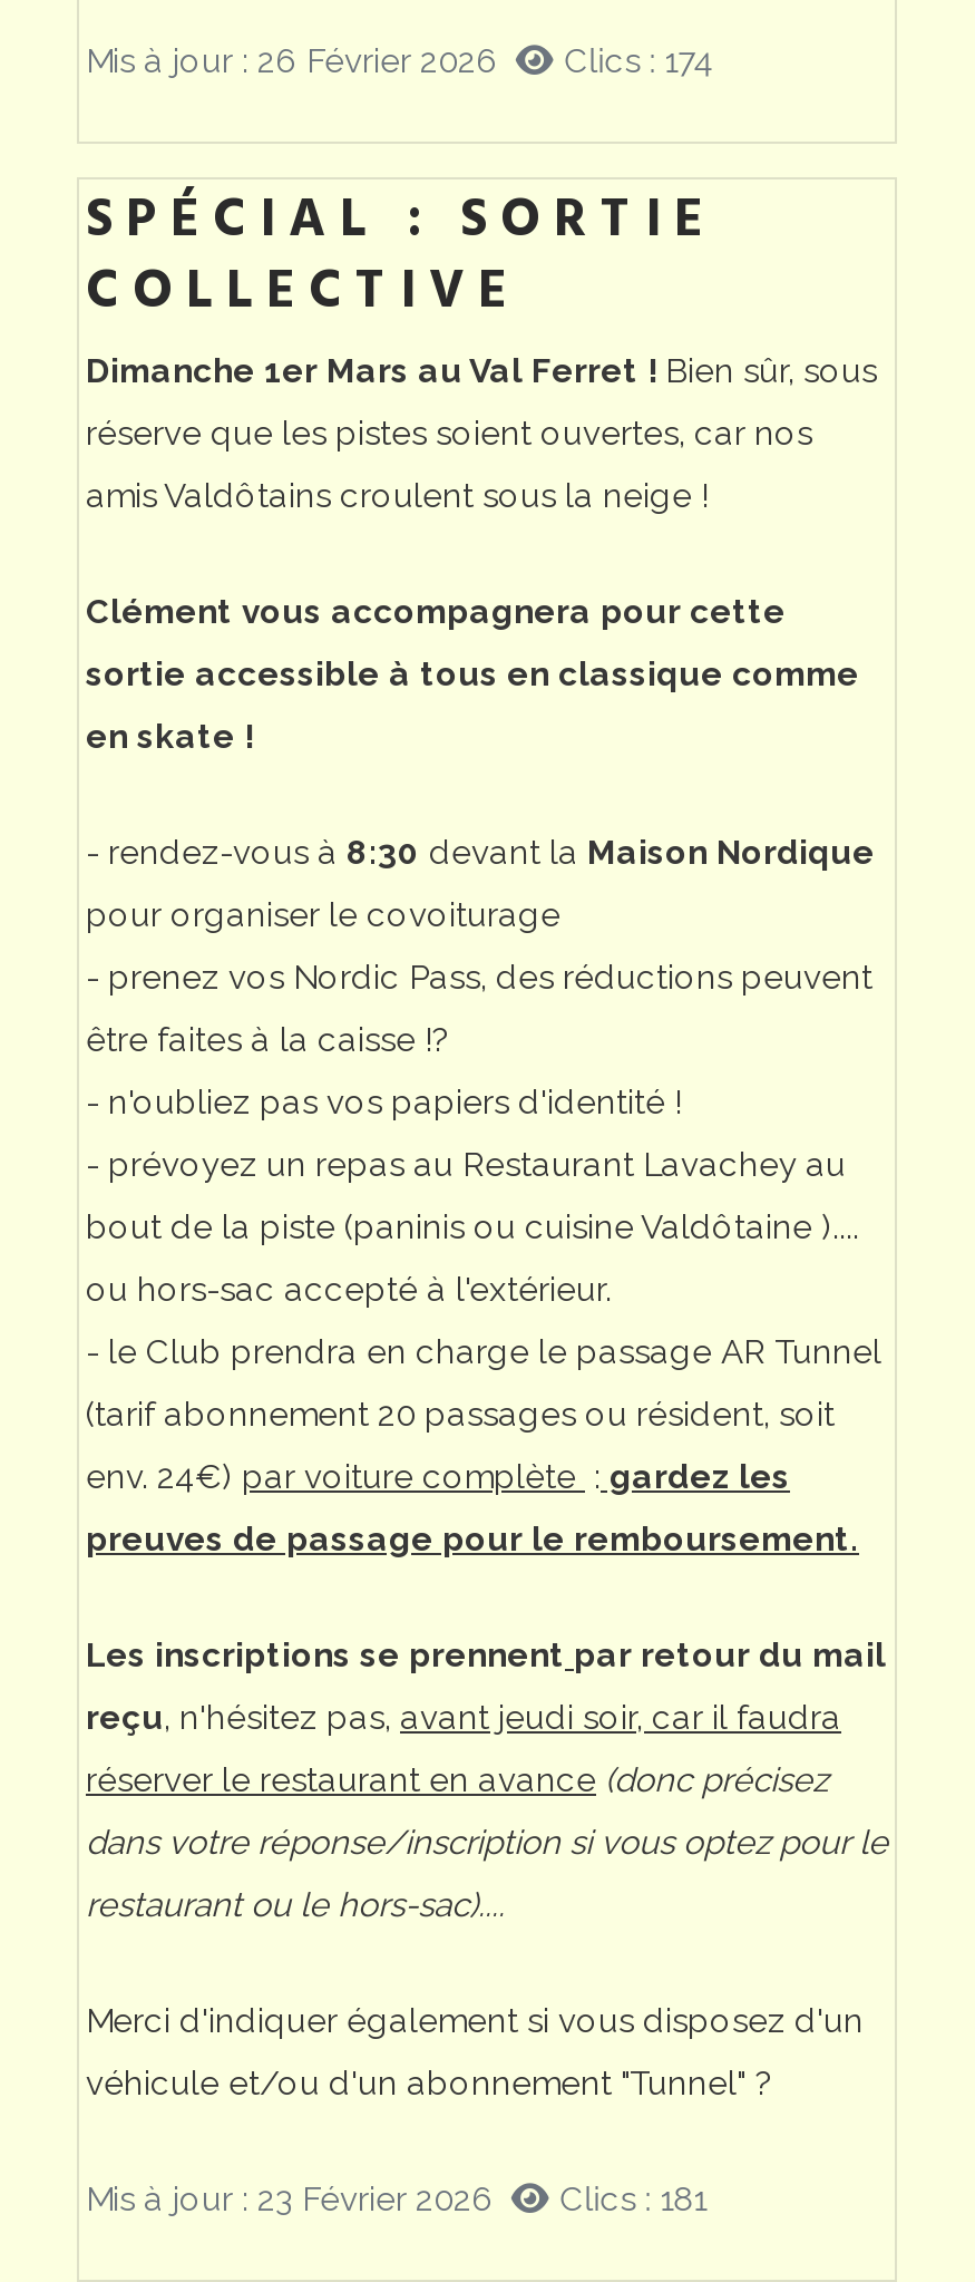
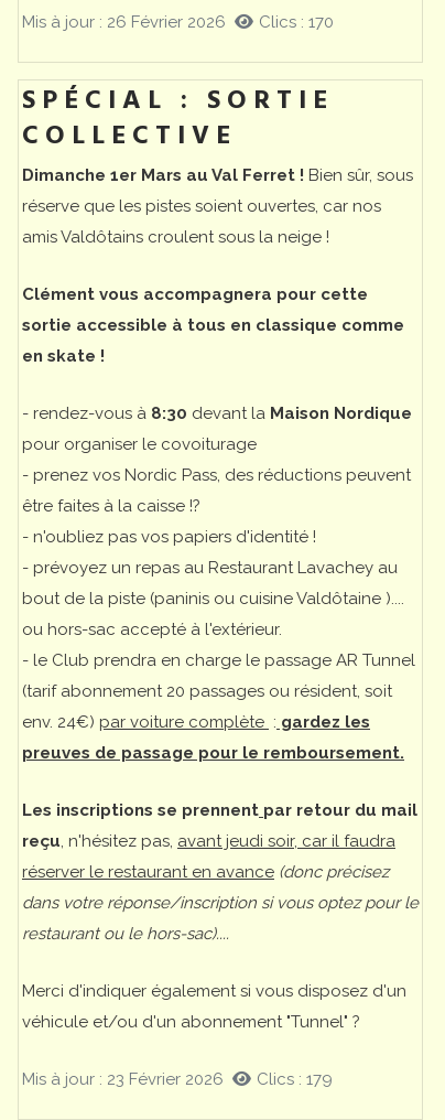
- Mis à jour : 26 Février 2026 Clics : 174
+ Mis à jour : 26 Février 2026 Clics : 170

- Mis à jour : 23 Février 2026 Clics : 181
+ Mis à jour : 23 Février 2026 Clics : 179
